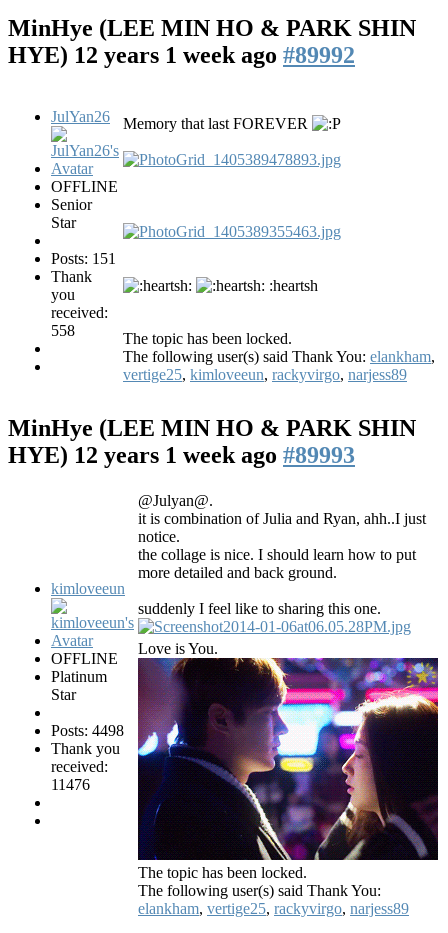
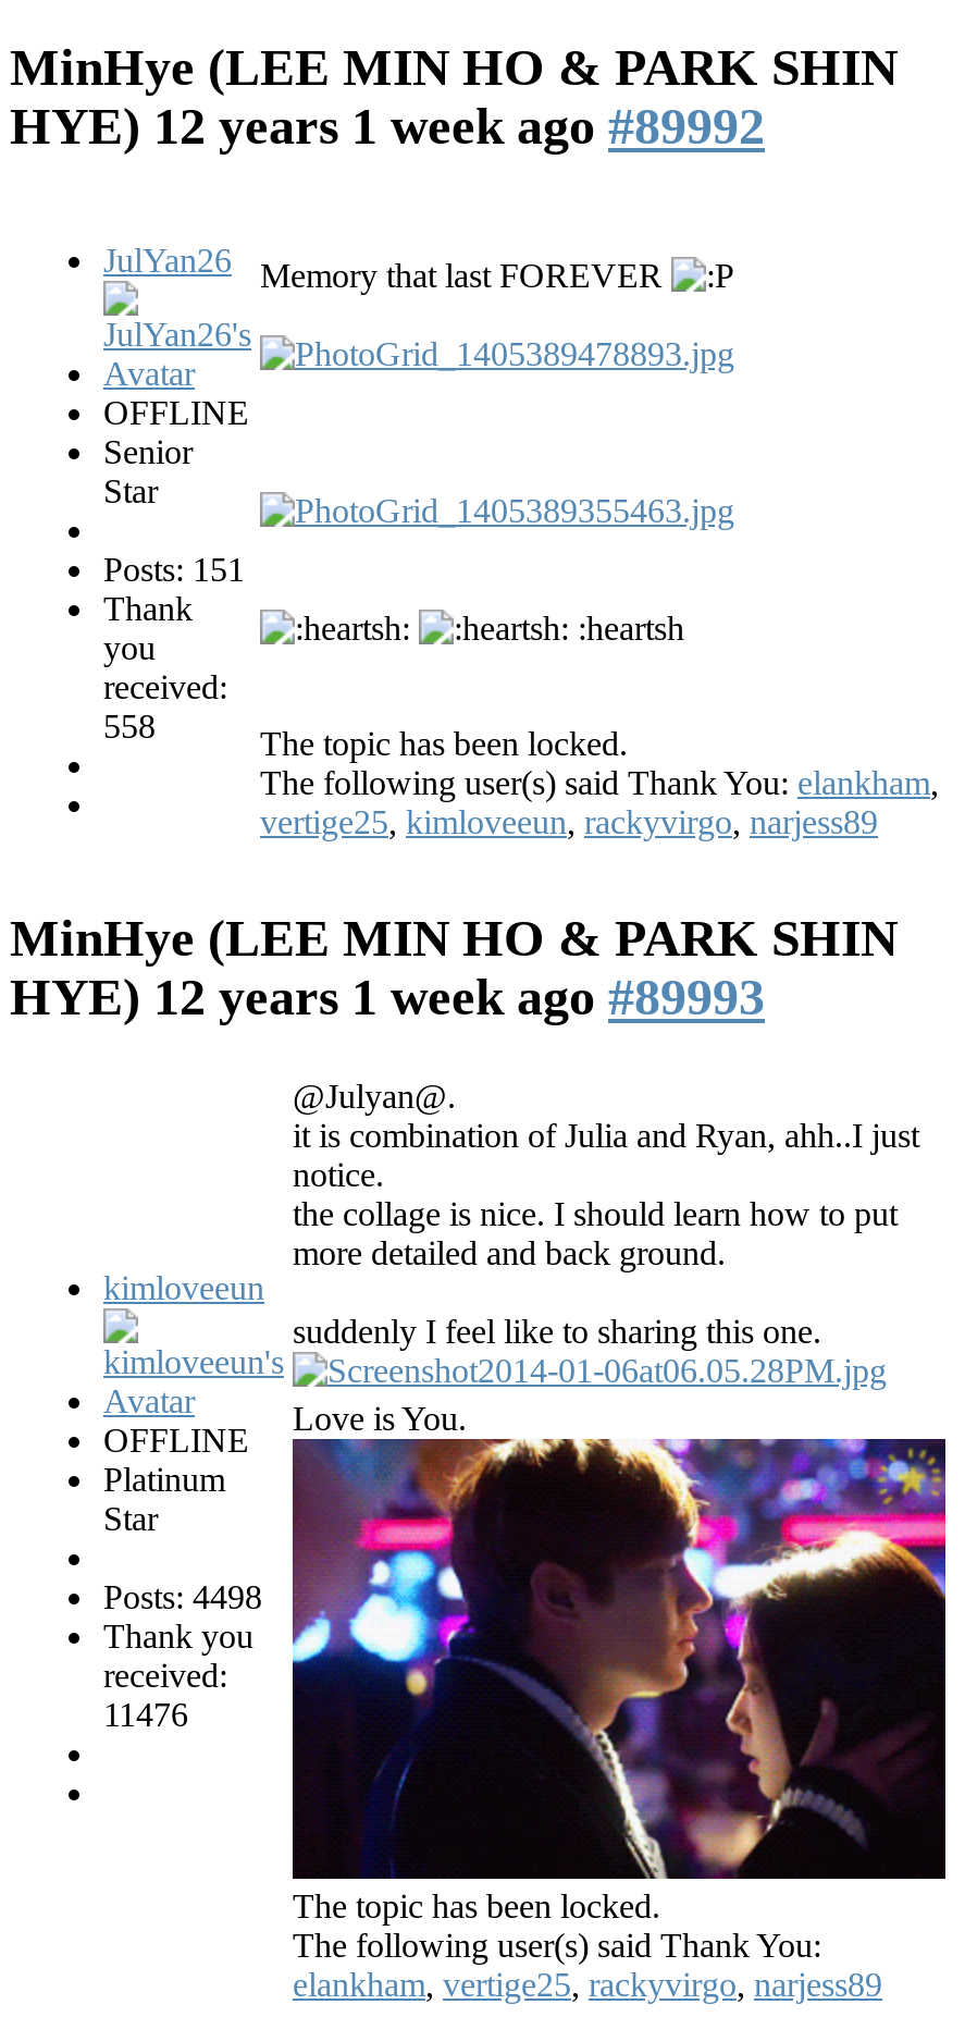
- [image]
+ [image]
